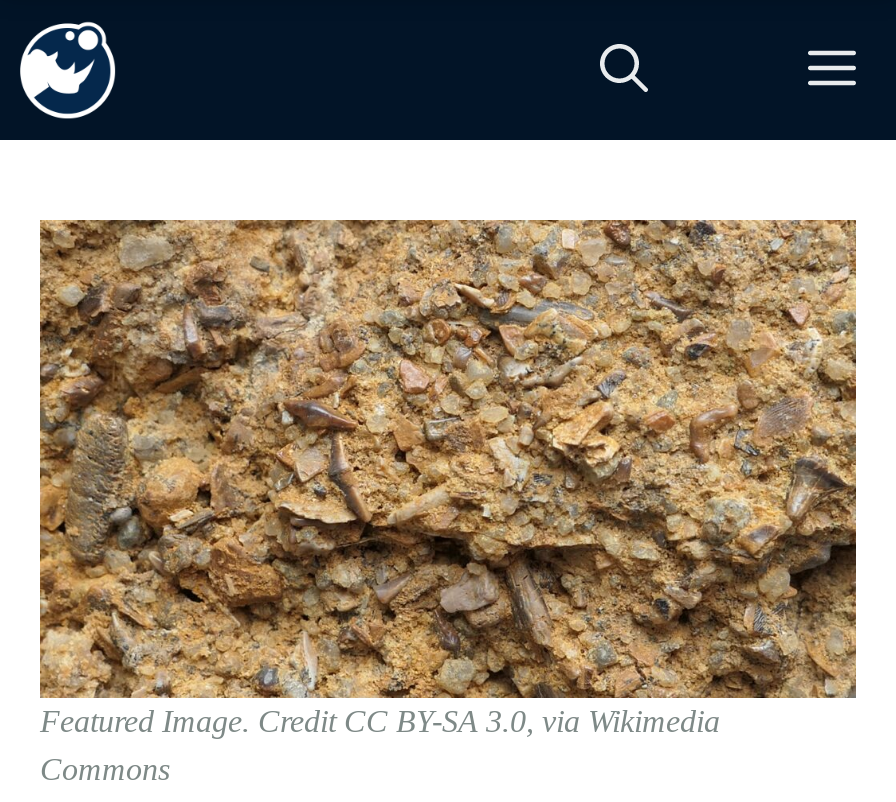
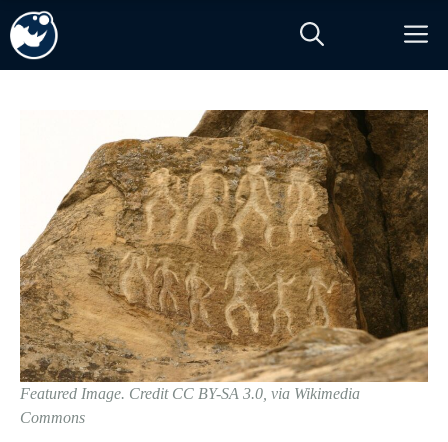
- [image]
+ [image]
